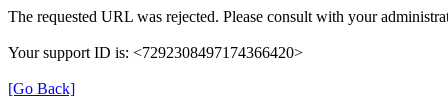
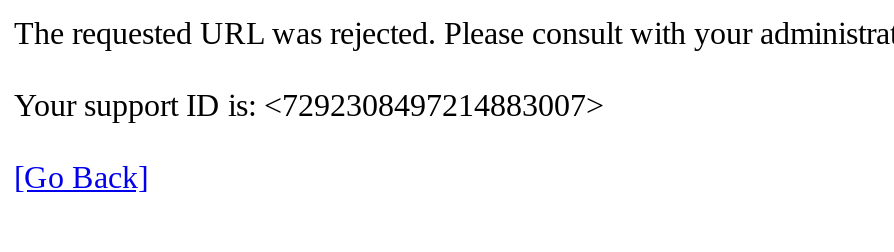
- Your support ID is: <7292308497174366420>
+ Your support ID is: <7292308497214883007>
